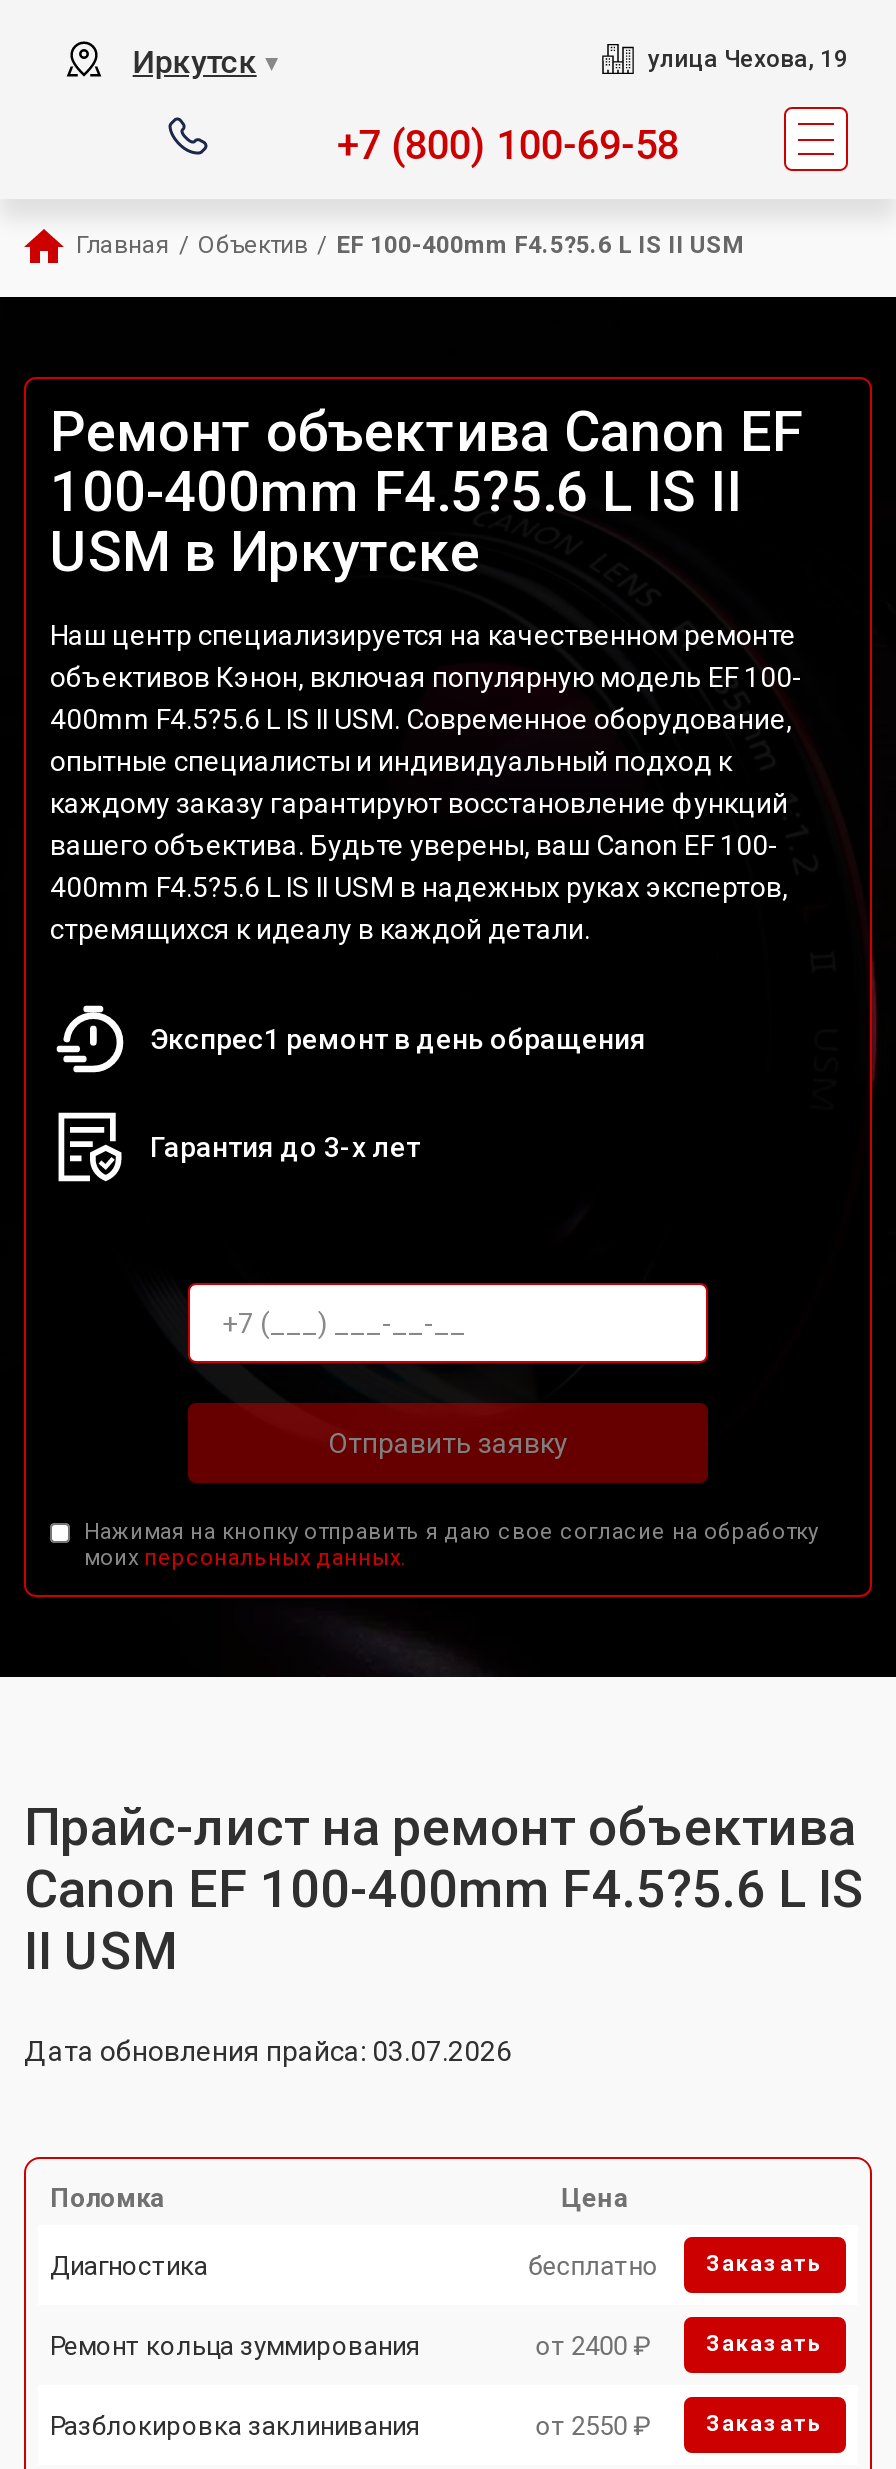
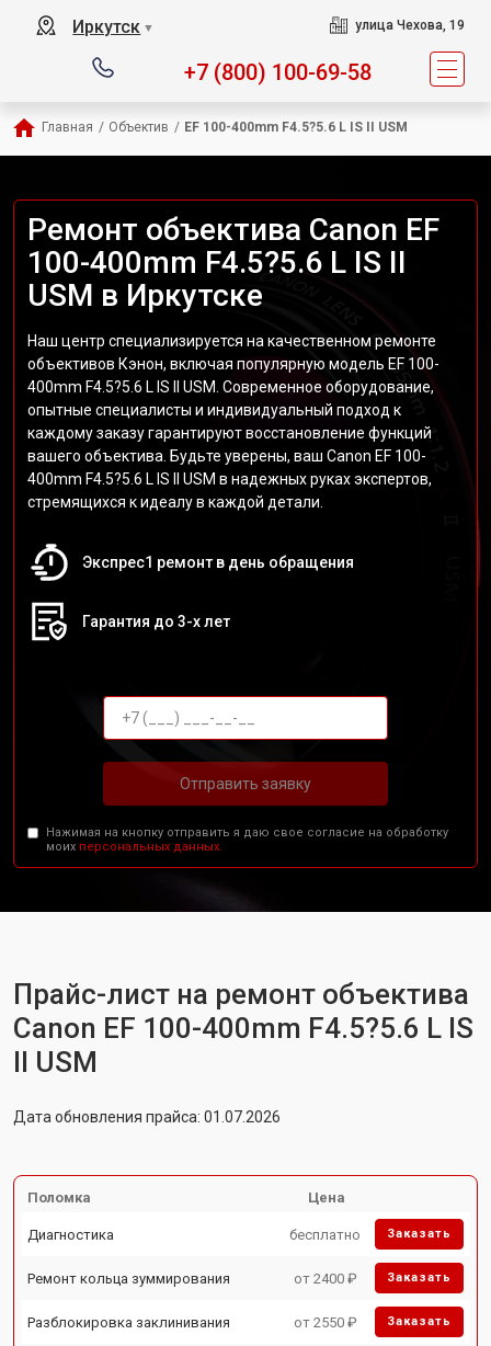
- Дата обновления прайса: 03.07.2026
+ Дата обновления прайса: 01.07.2026
